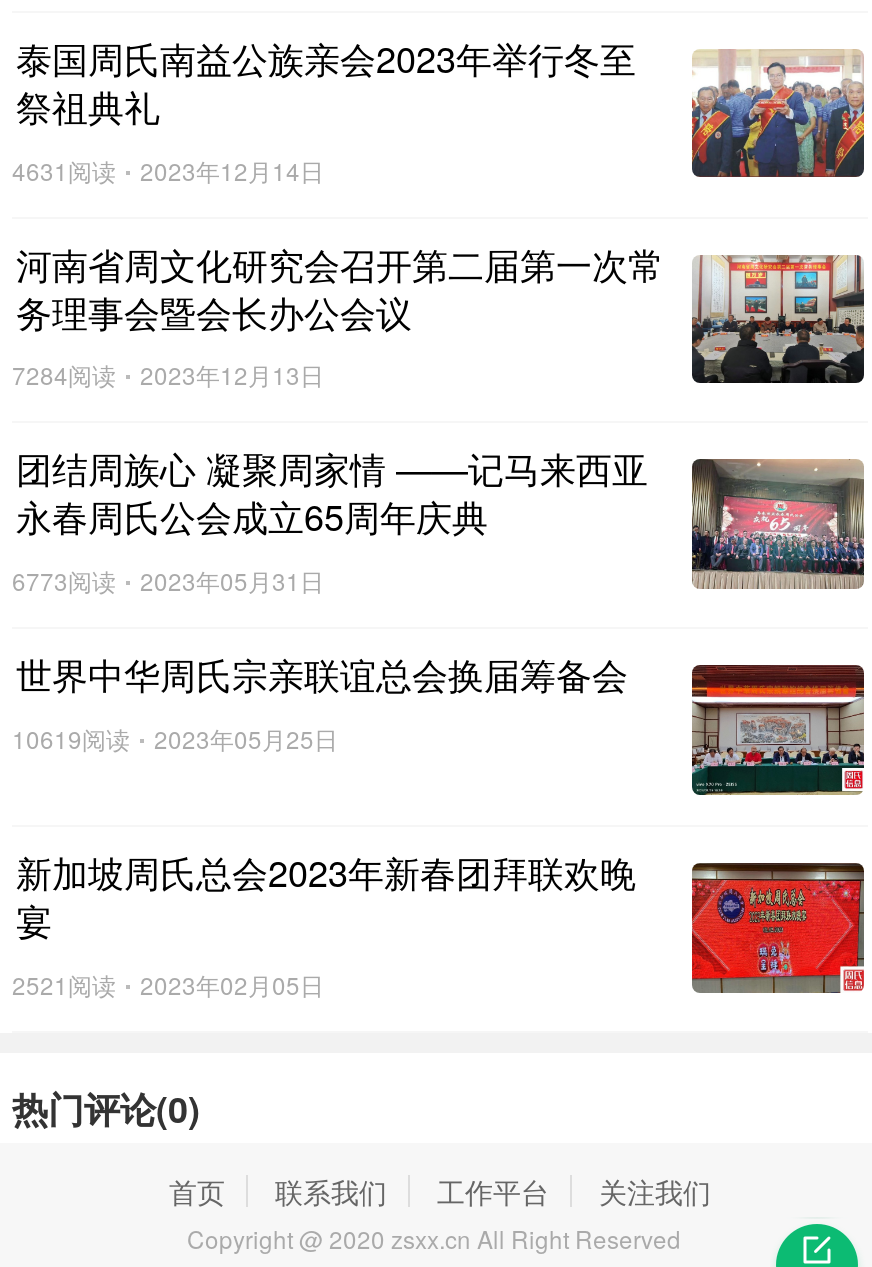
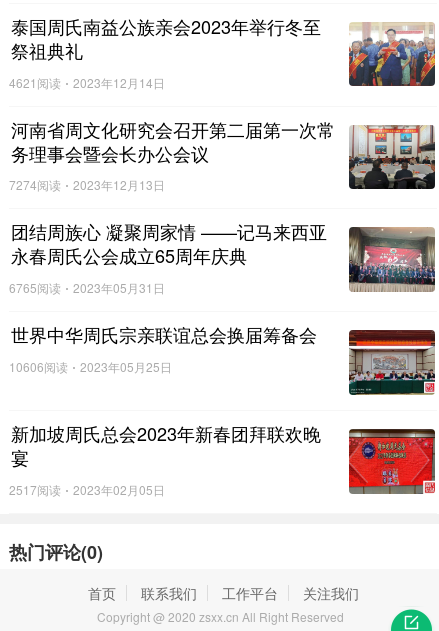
- 4631阅读 2023年12月14日
+ 4621阅读 2023年12月14日

- 7284阅读 2023年12月13日
+ 7274阅读 2023年12月13日

- 6773阅读 2023年05月31日
+ 6765阅读 2023年05月31日

- 10619阅读 2023年05月25日
+ 10606阅读 2023年05月25日

- 2521阅读 2023年02月05日
+ 2517阅读 2023年02月05日
